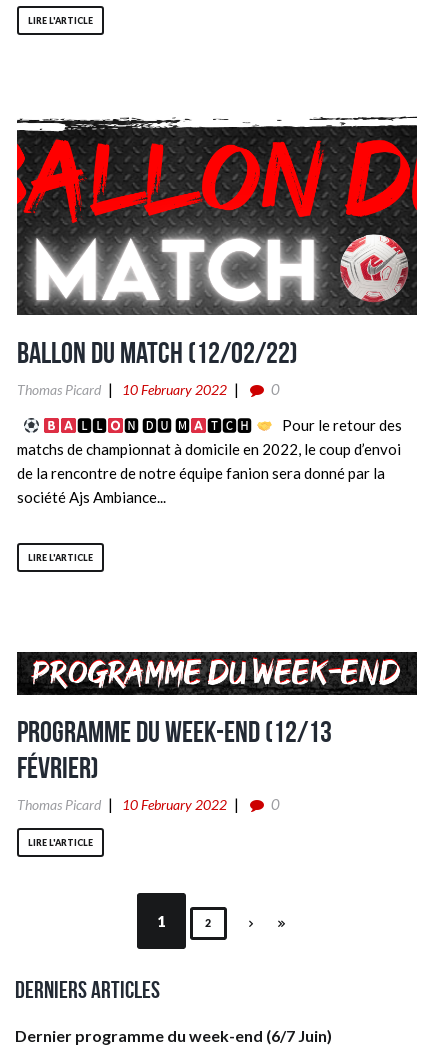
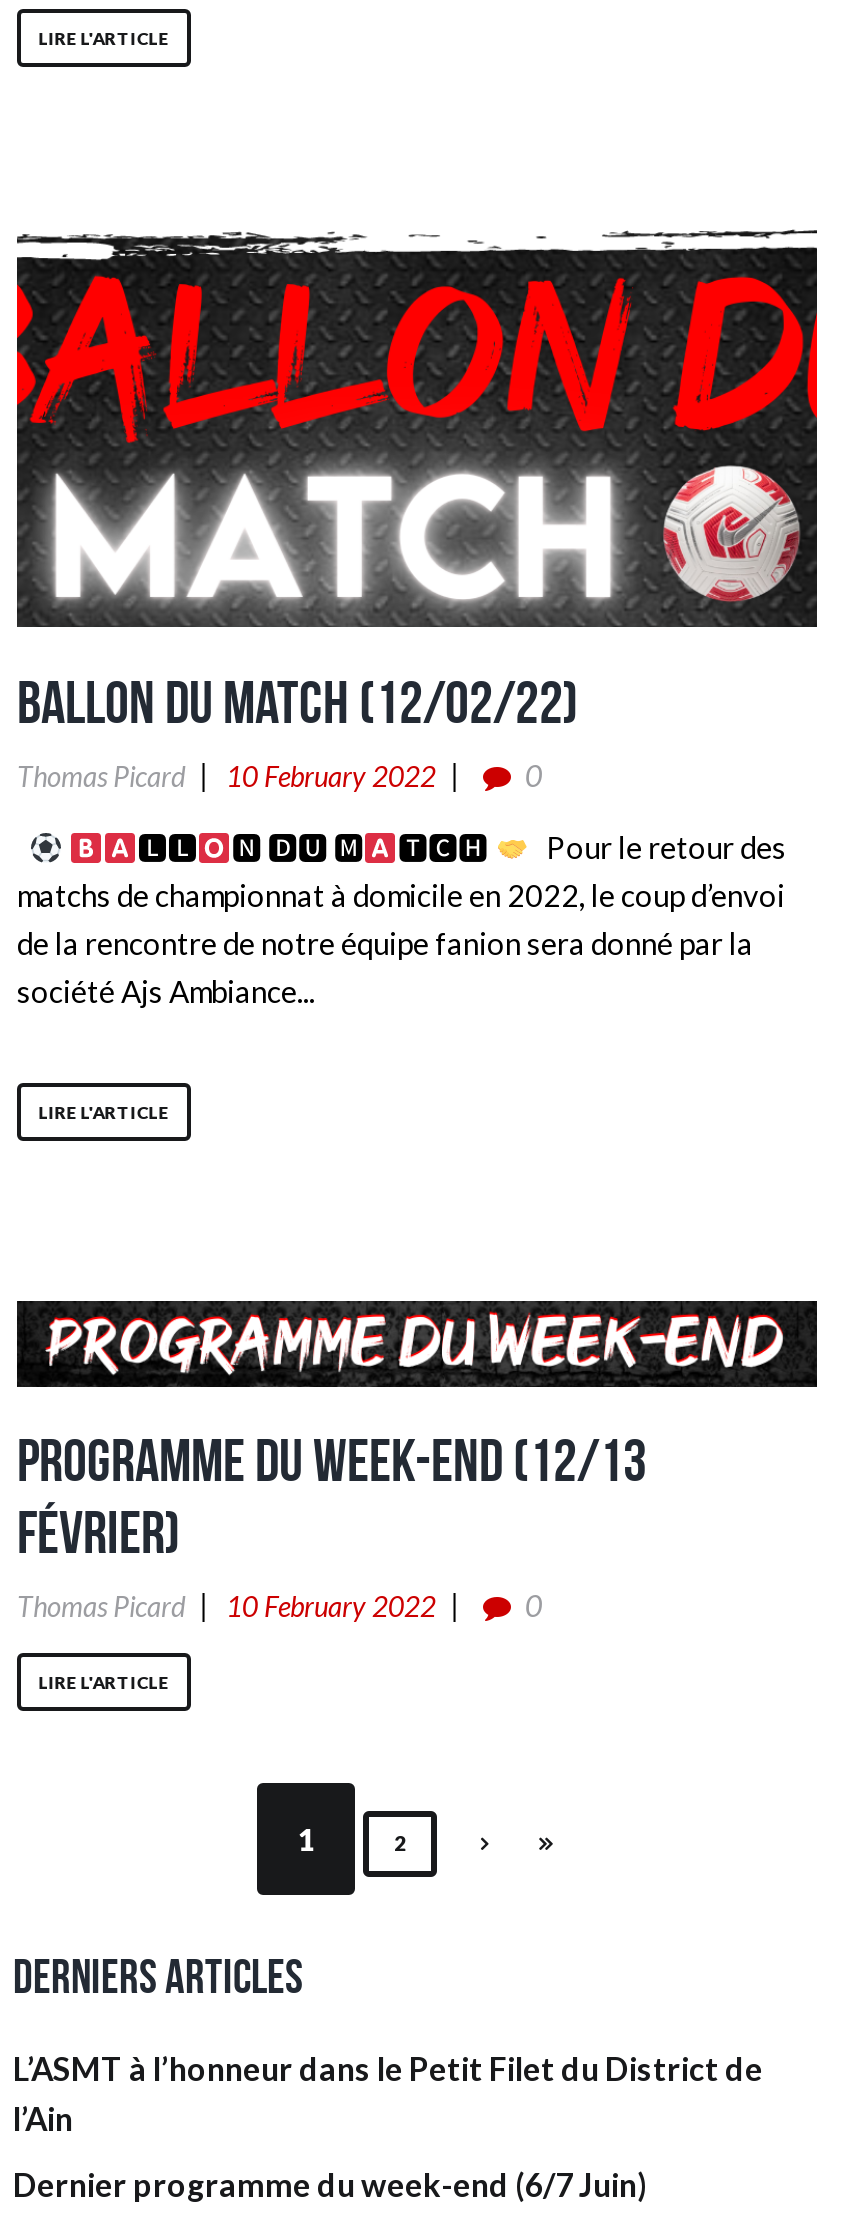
+ L’ASMT à l’honneur dans le Petit Filet du District de
+ l’Ain
